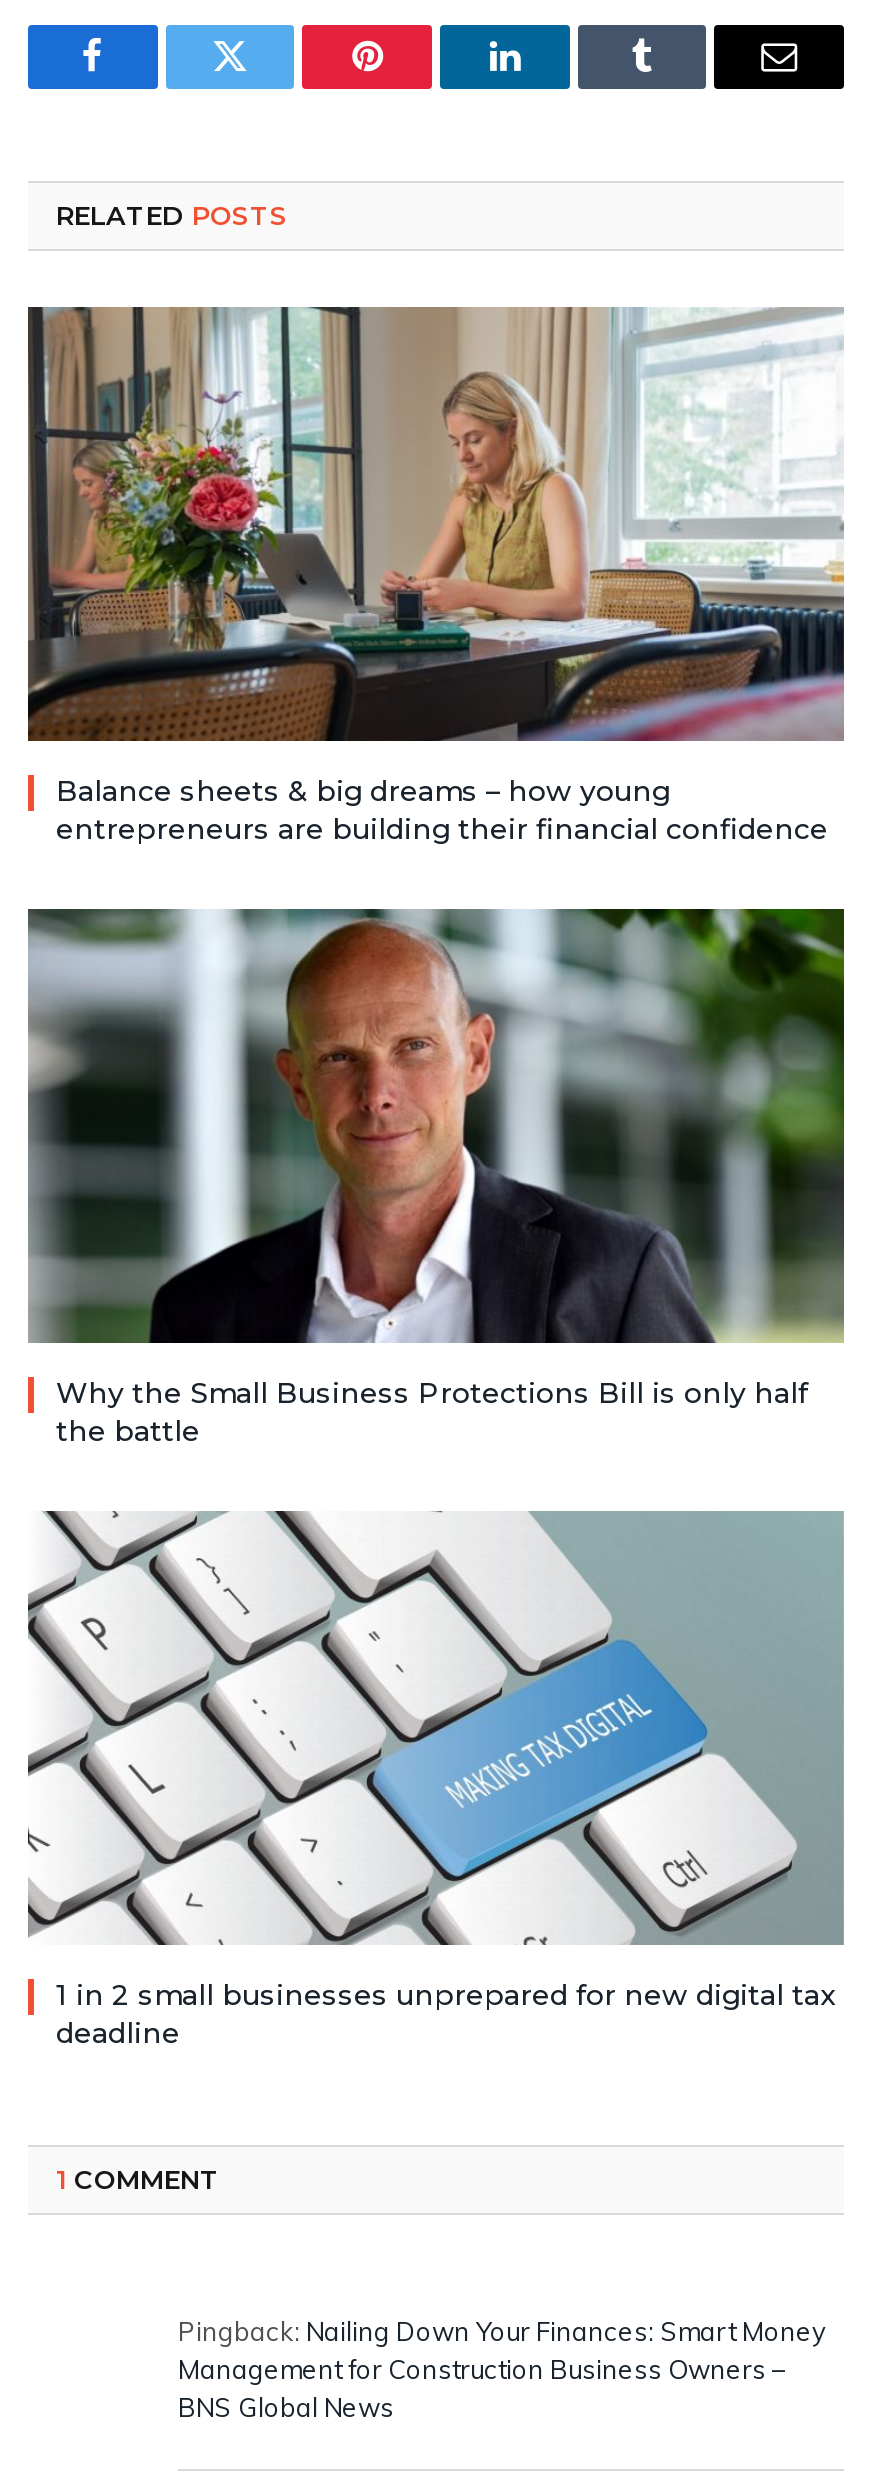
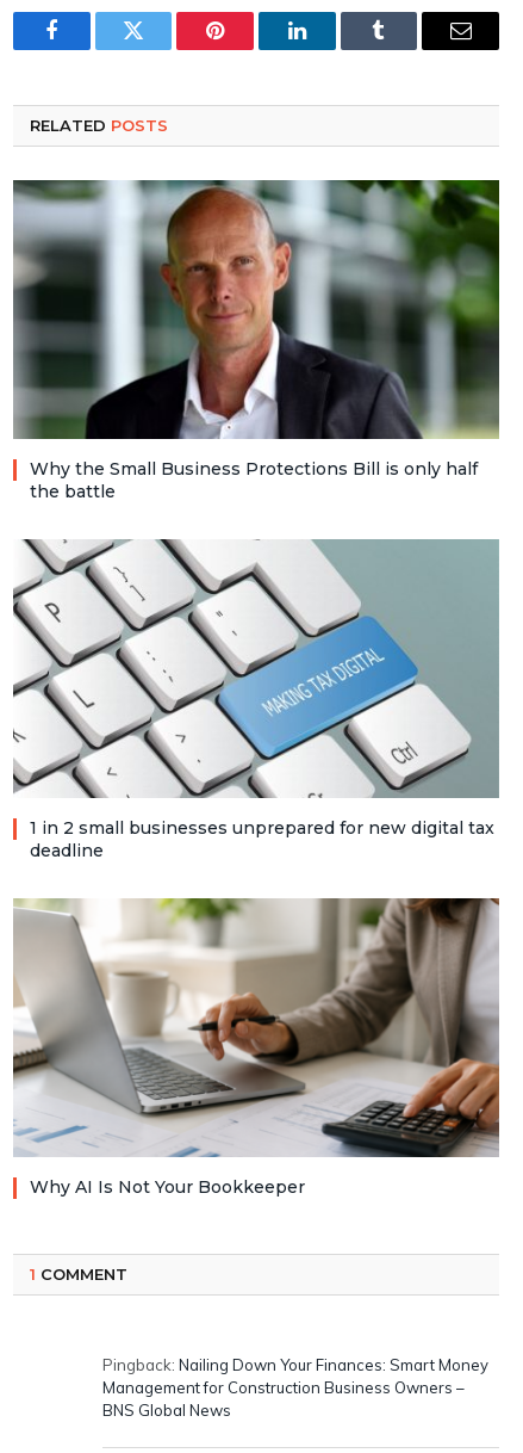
- [image]
- Balance sheets & big dreams – how young
- entrepreneurs are building their financial confidence

moved up: [image] | Why the Small Business Protections Bill is only half | the battle | 1 in 2 small businesses unprepared for new digital tax | deadline

+ [image]
+ Why AI Is Not Your Bookkeeper
